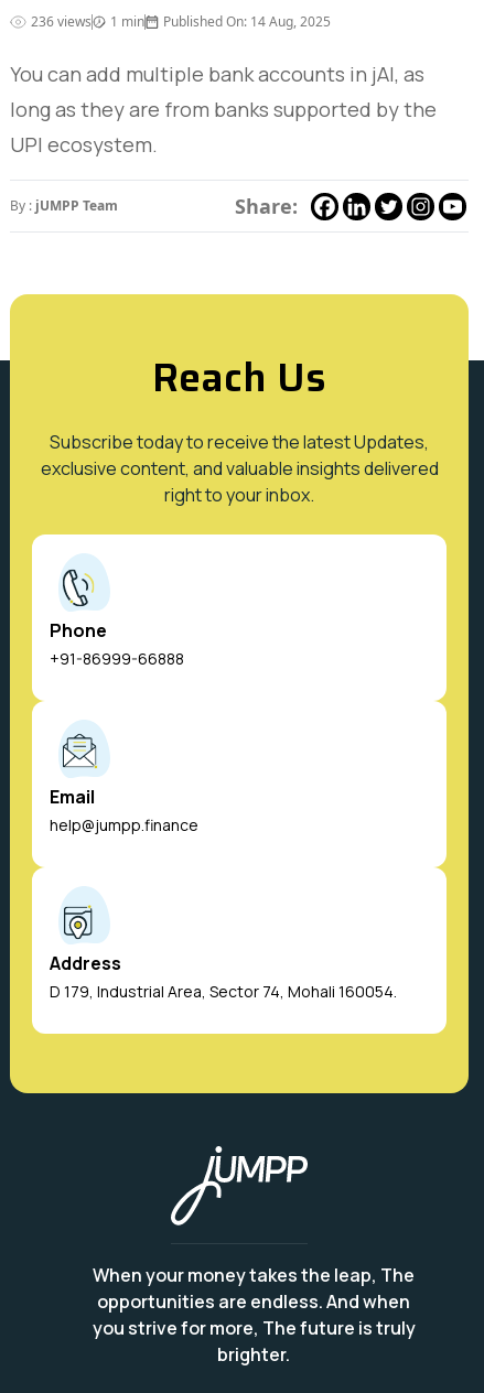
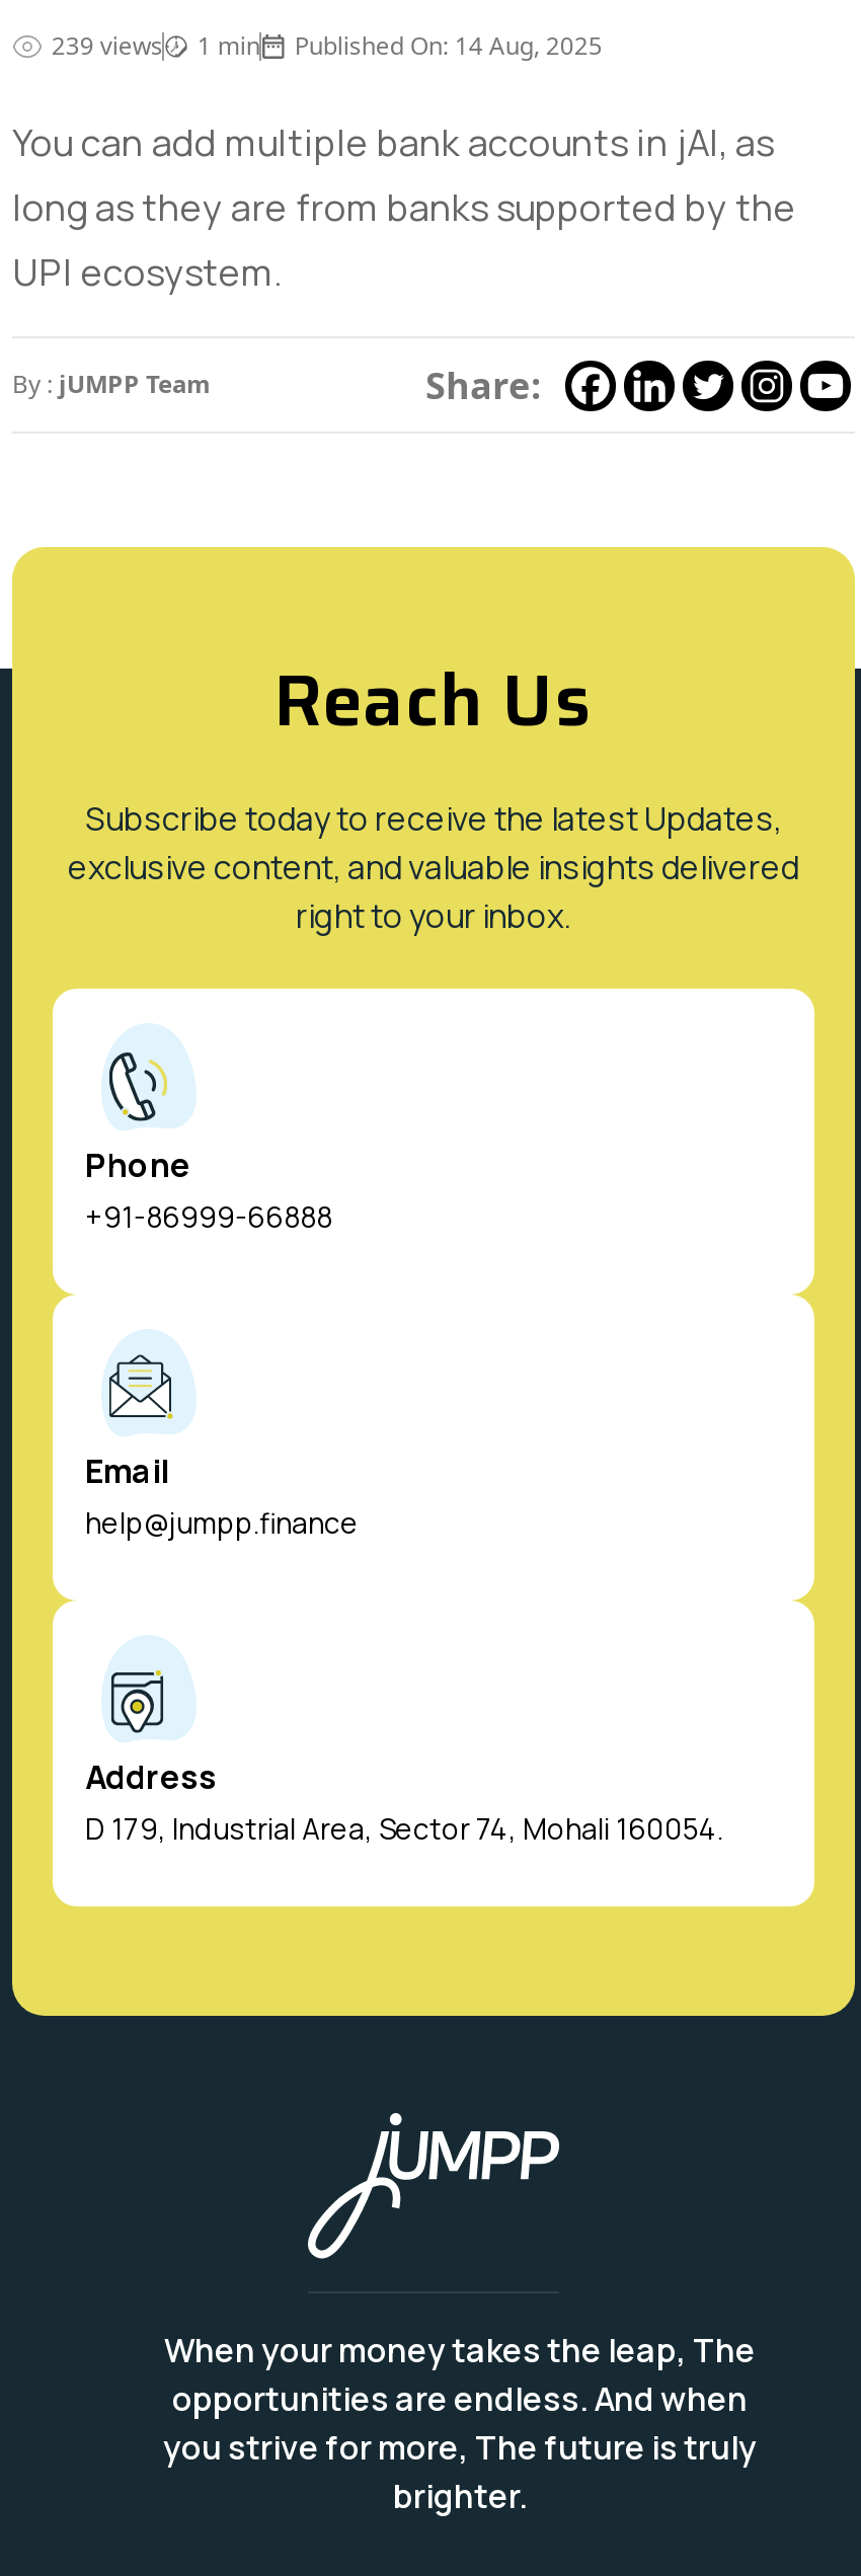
- 236 views 1 min Published On: 14 Aug, 2025
+ 239 views 1 min Published On: 14 Aug, 2025
